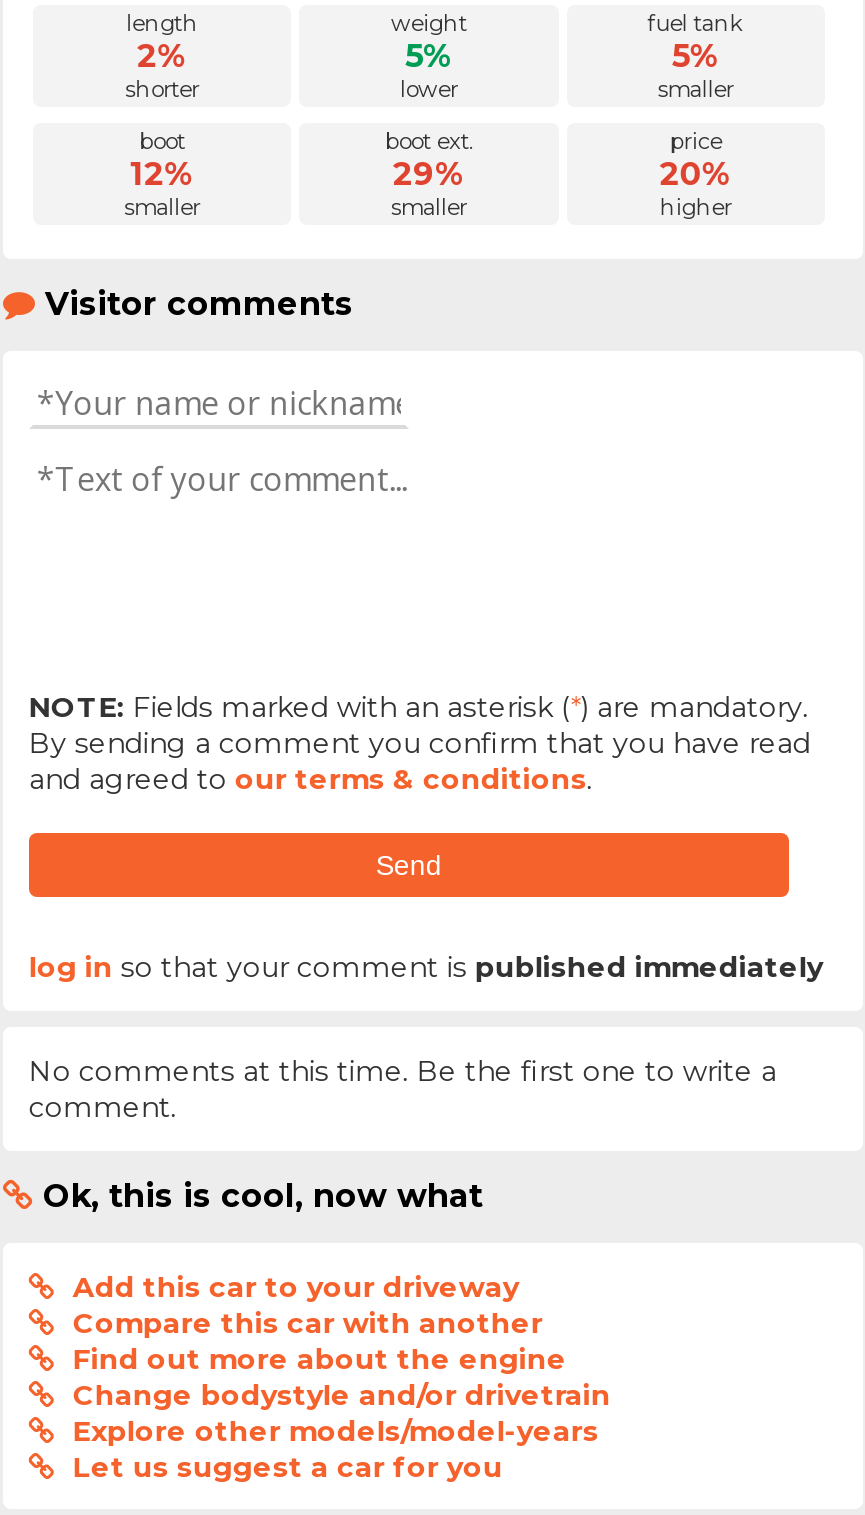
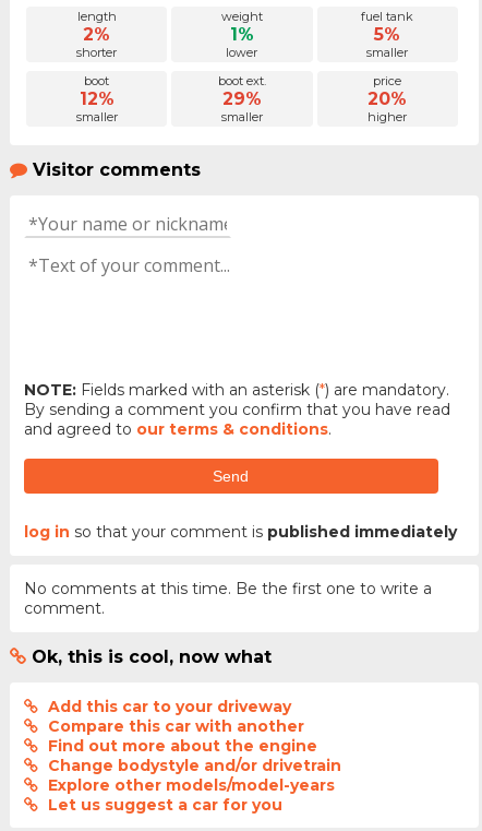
- 5%
+ 1%
